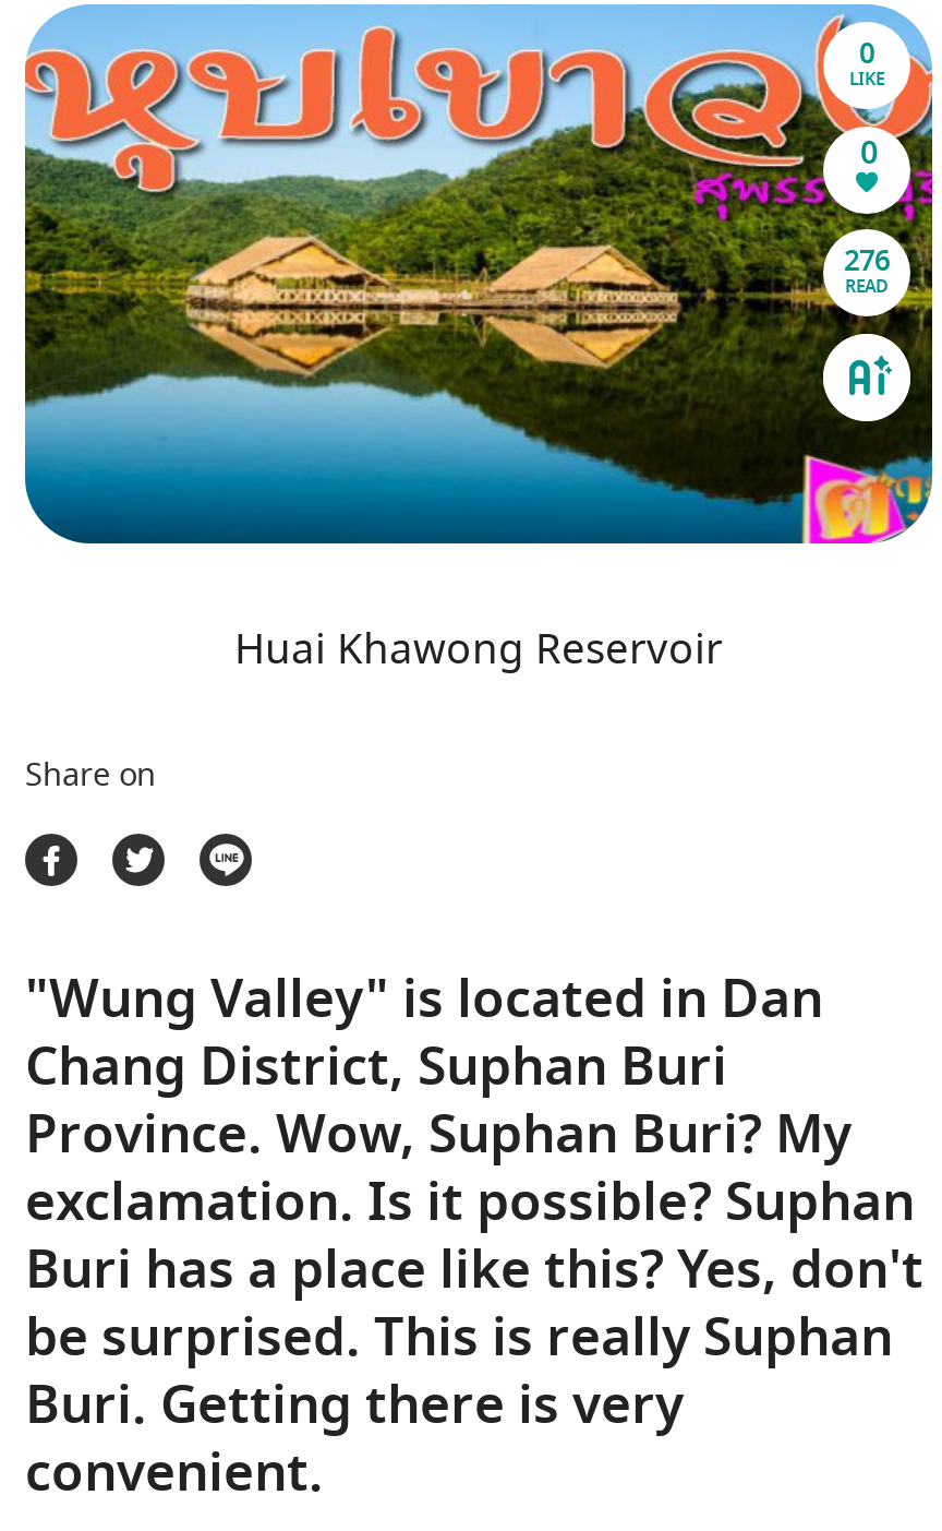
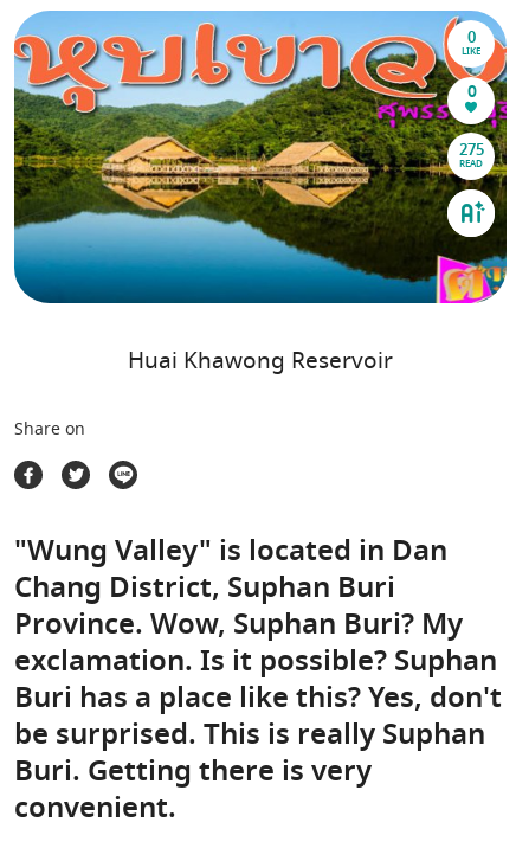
- 276
+ 275
